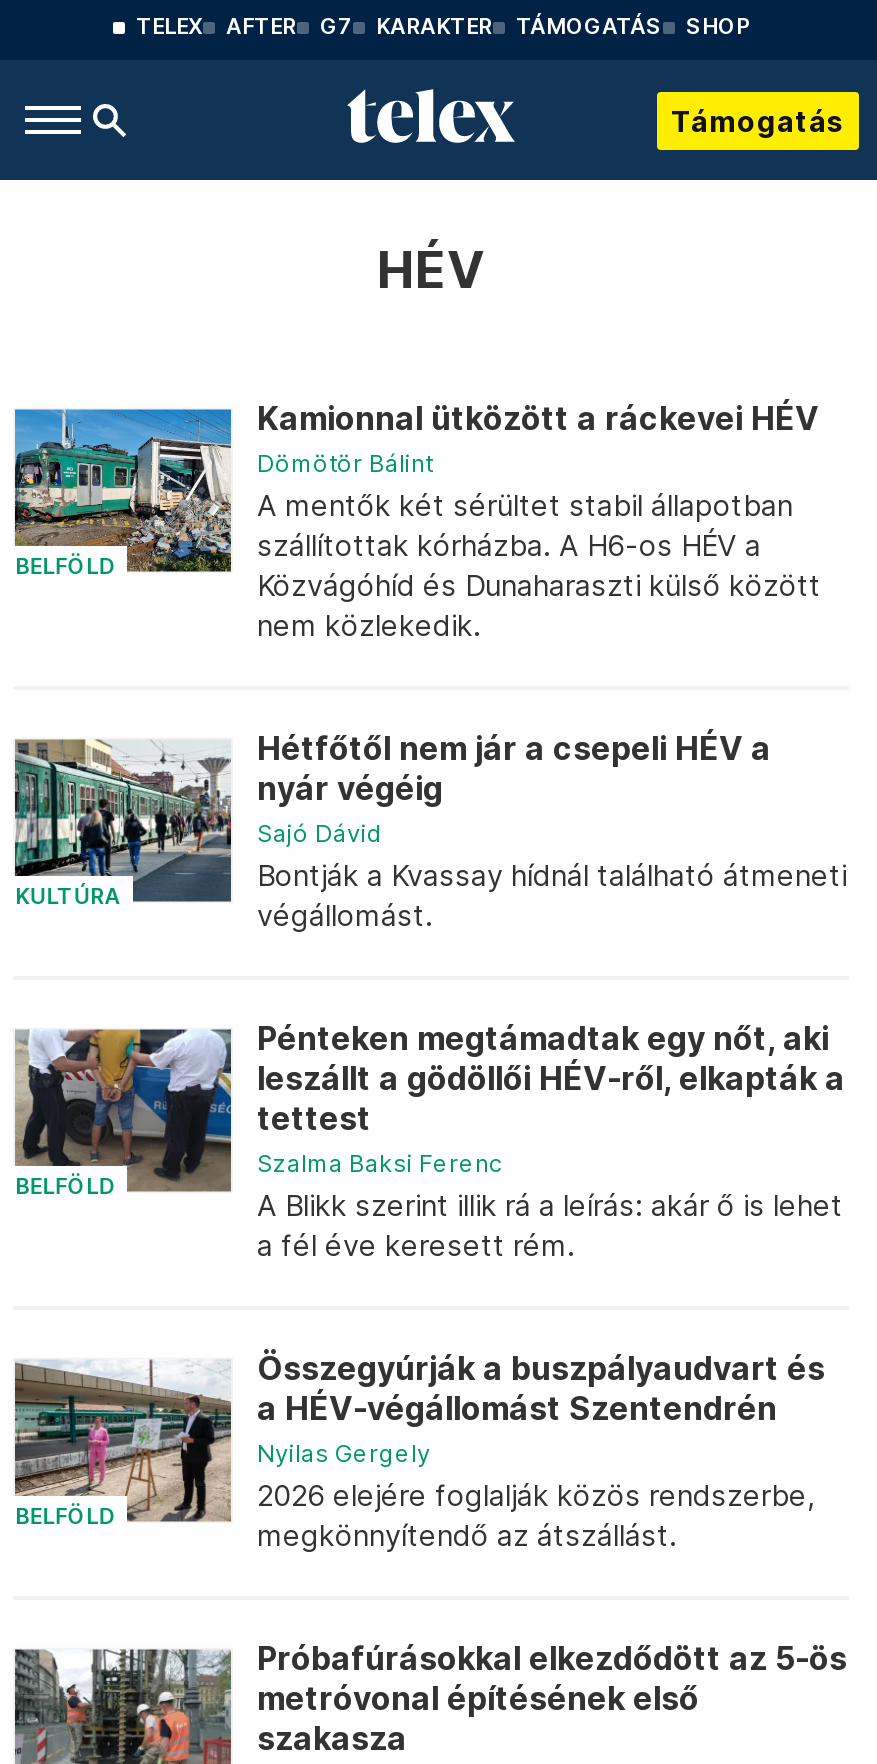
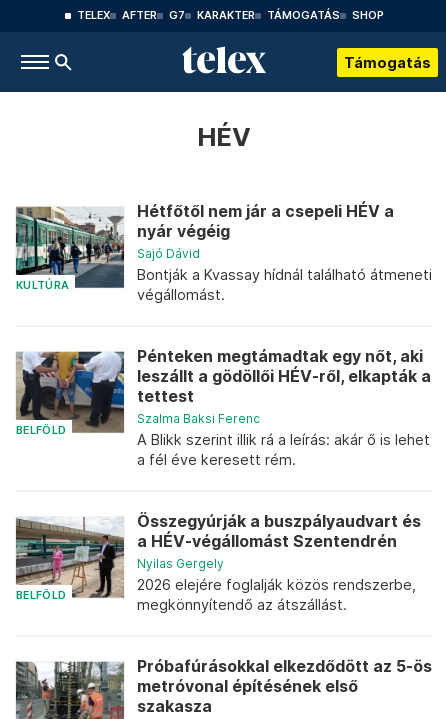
- [image]
- BELFÖLD

- Kamionnal ütközött a ráckevei HÉV
- Dömötör Bálint
- A mentők két sérültet stabil állapotban
- szállítottak kórházba. A H6-os HÉV a
- Közvágóhíd és Dunaharaszti külső között
- nem közlekedik.
